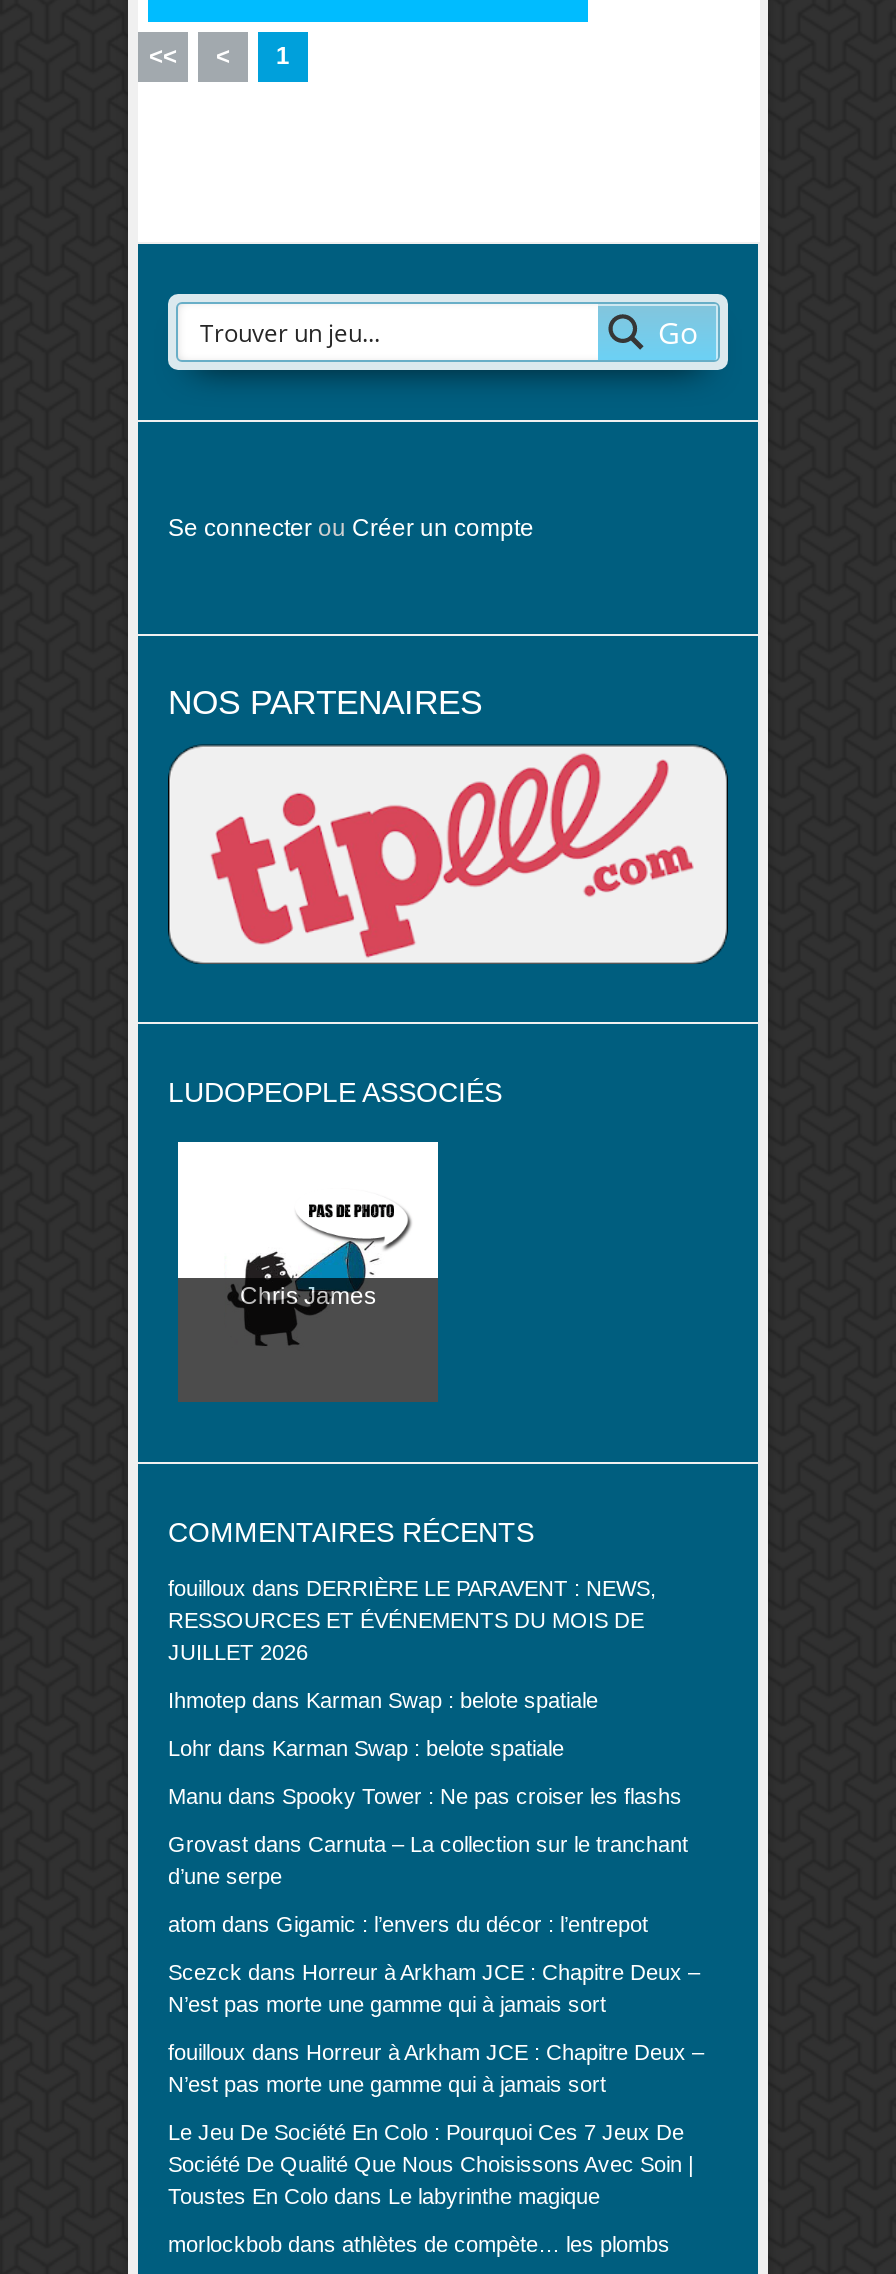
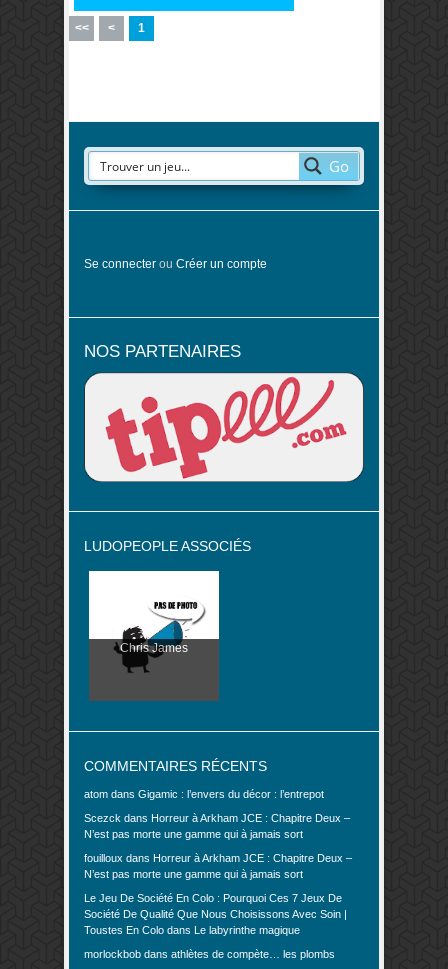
- fouilloux dans DERRIÈRE LE PARAVENT : NEWS,
- RESSOURCES ET ÉVÉNEMENTS DU MOIS DE
- JUILLET 2026
- Ihmotep dans Karman Swap : belote spatiale
- Lohr dans Karman Swap : belote spatiale
- Manu dans Spooky Tower : Ne pas croiser les flashs
- Grovast dans Carnuta – La collection sur le tranchant
- d’une serpe
